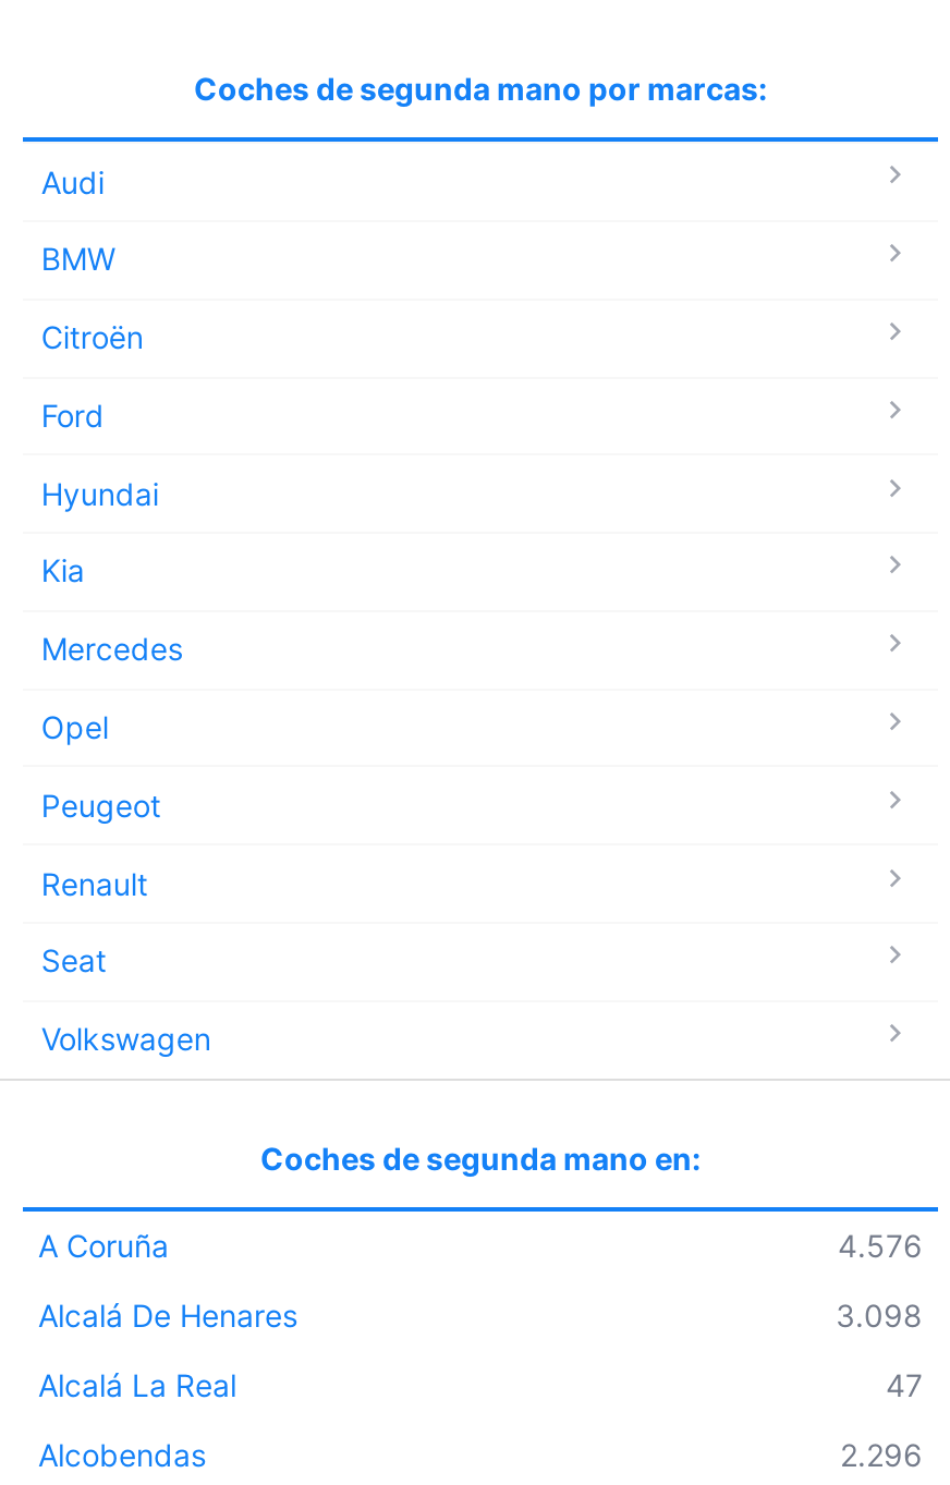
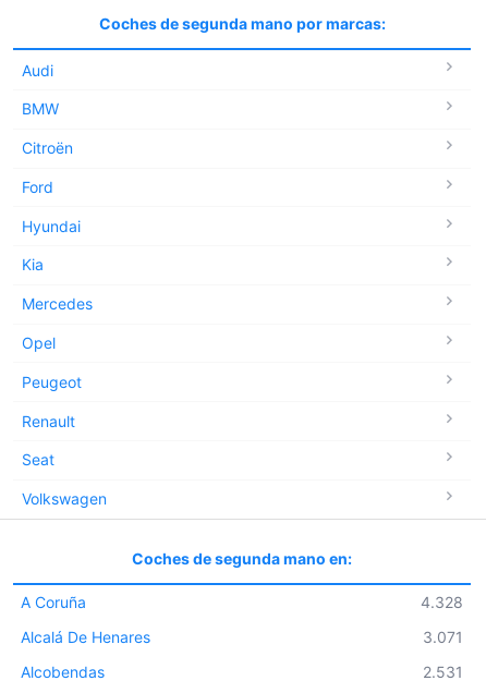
- 4.576
+ 4.328

- 3.098
- Alcalá La Real
- 47
+ 3.071

- 2.296
+ 2.531
